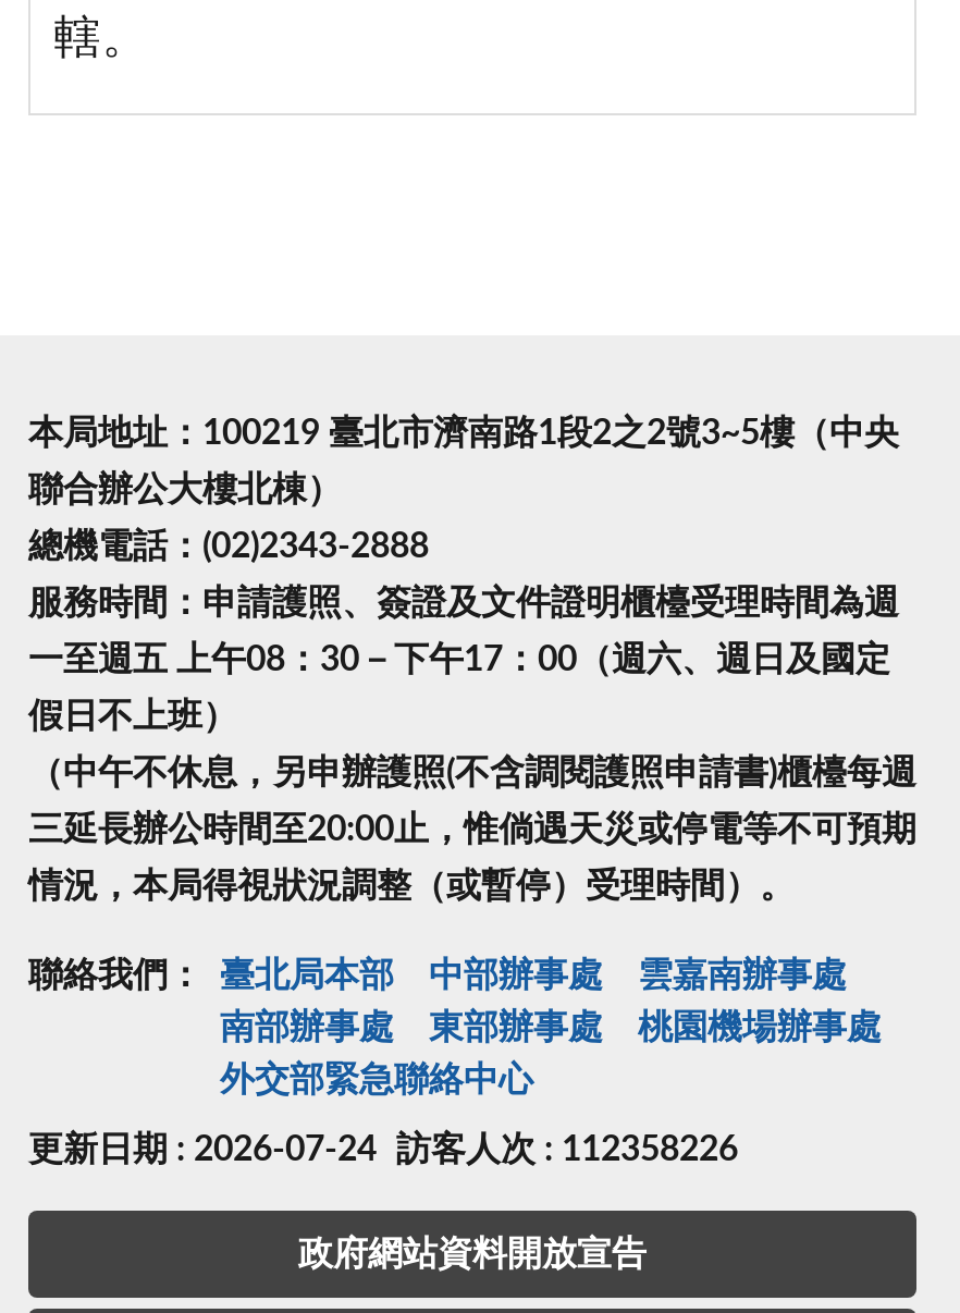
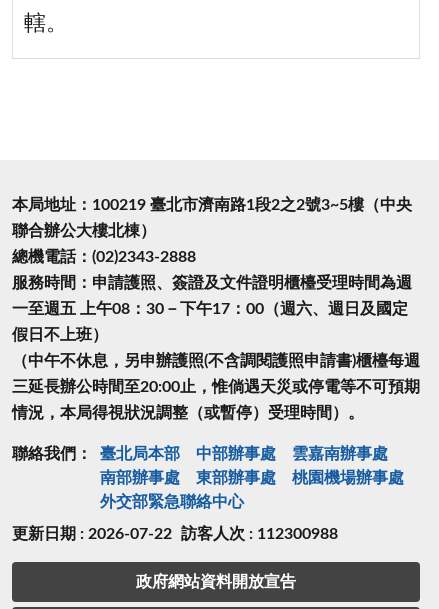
- 更新日期 : 2026-07-24 訪客人次 : 112358226
+ 更新日期 : 2026-07-22 訪客人次 : 112300988
